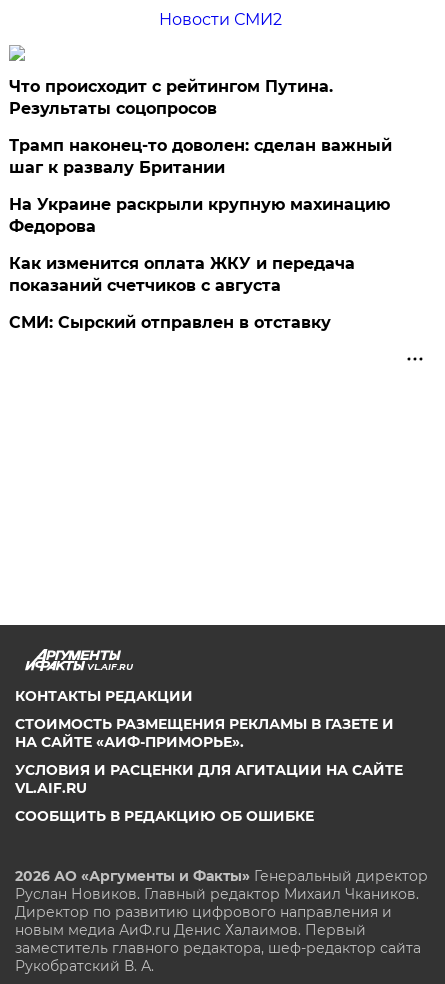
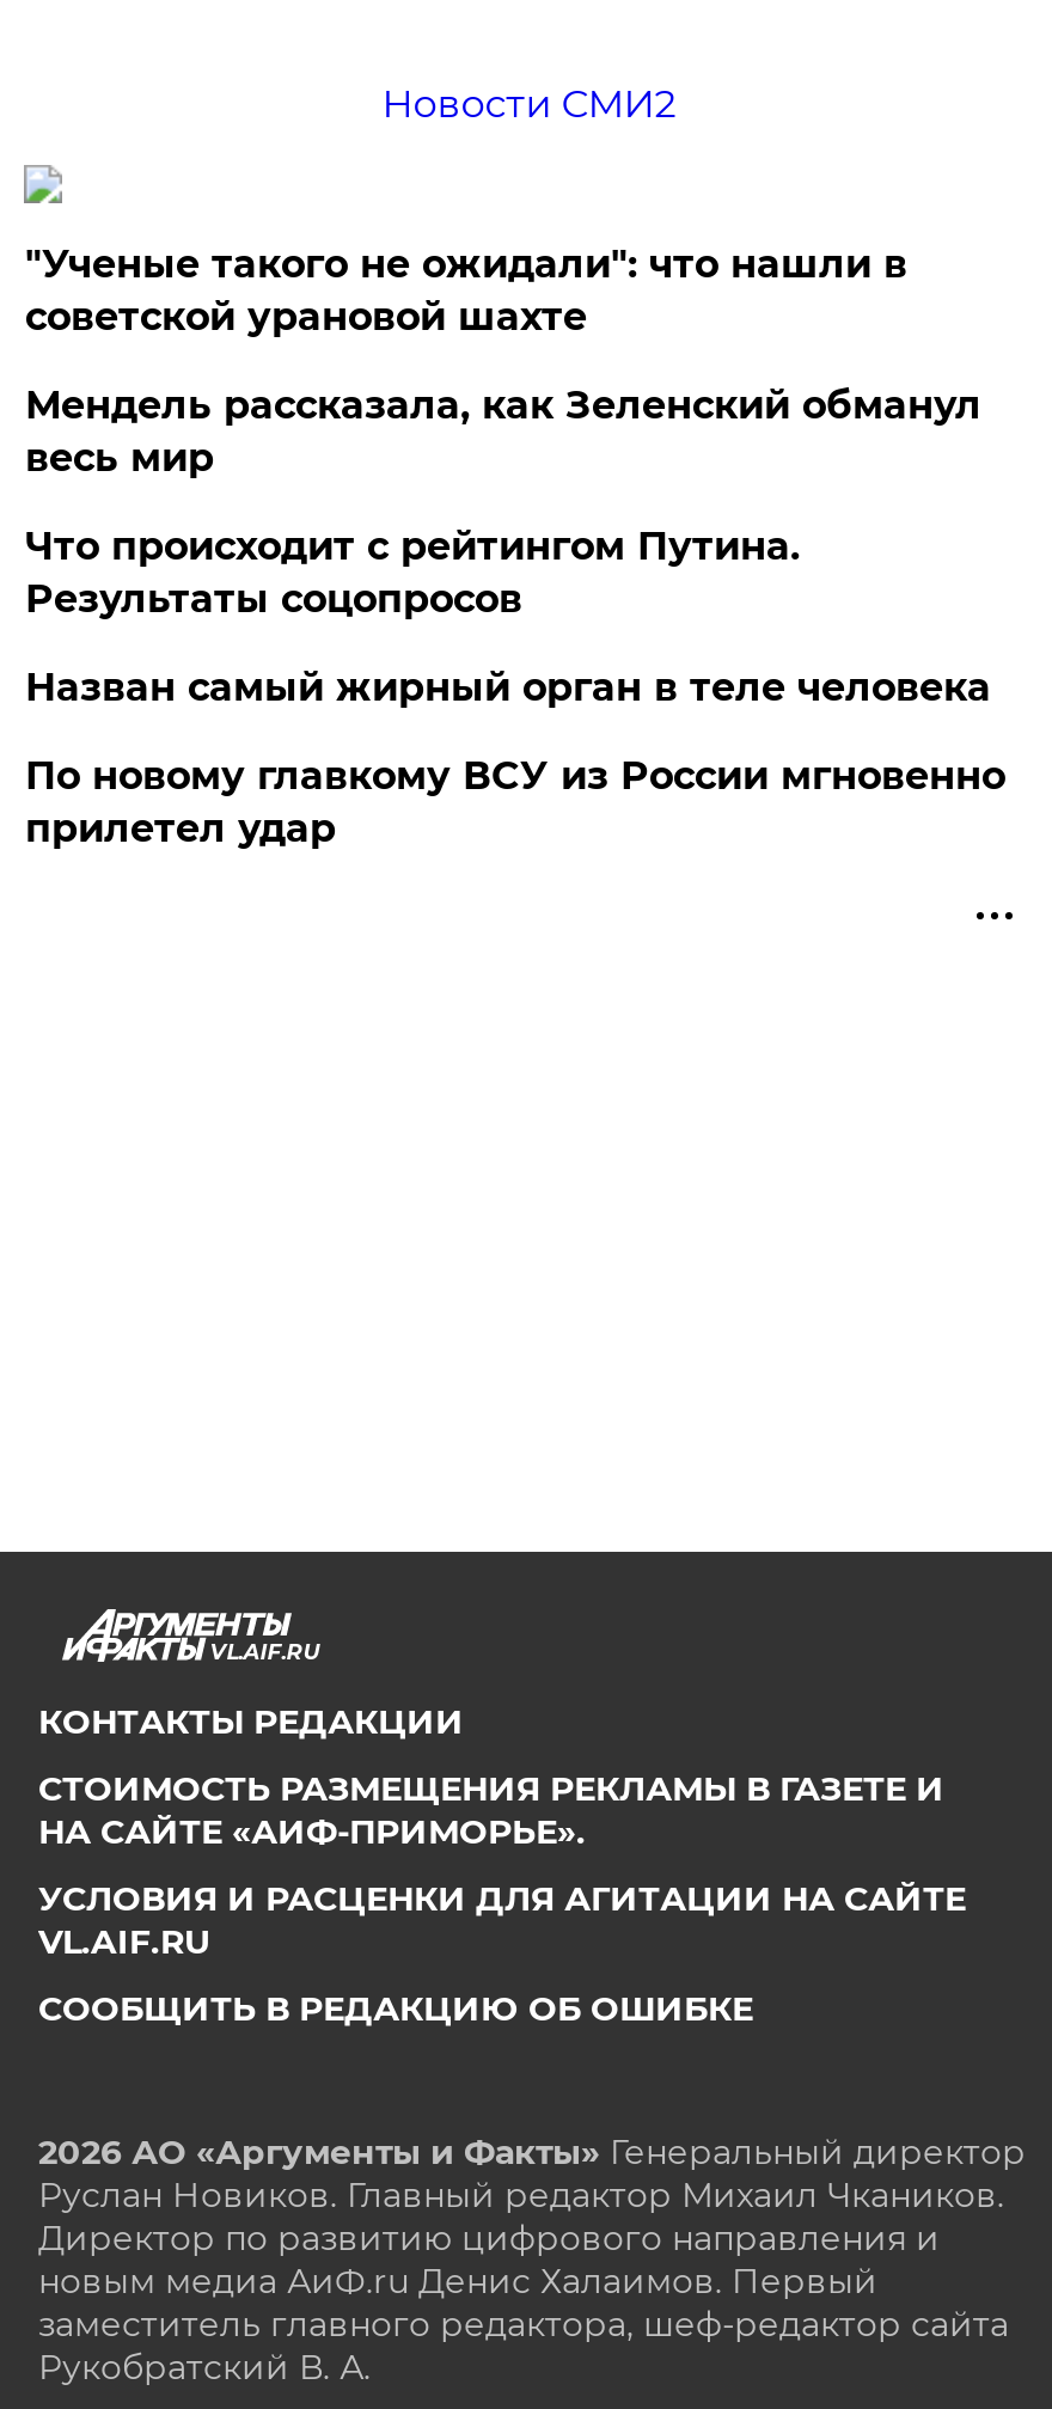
+ "Ученые такого не ожидали": что нашли в
+ советской урановой шахте
+ Мендель рассказала, как Зеленский обманул
+ весь мир

moved down: Что происходит с рейтингом Путина. | Результаты соцопросов

- Трамп наконец-то доволен: сделан важный
- шаг к развалу Британии
- На Украине раскрыли крупную махинацию
- Федорова
- Как изменится оплата ЖКУ и передача
- показаний счетчиков с августа
- СМИ: Сырский отправлен в отставку
+ Назван самый жирный орган в теле человека
+ По новому главкому ВСУ из России мгновенно
+ прилетел удар
